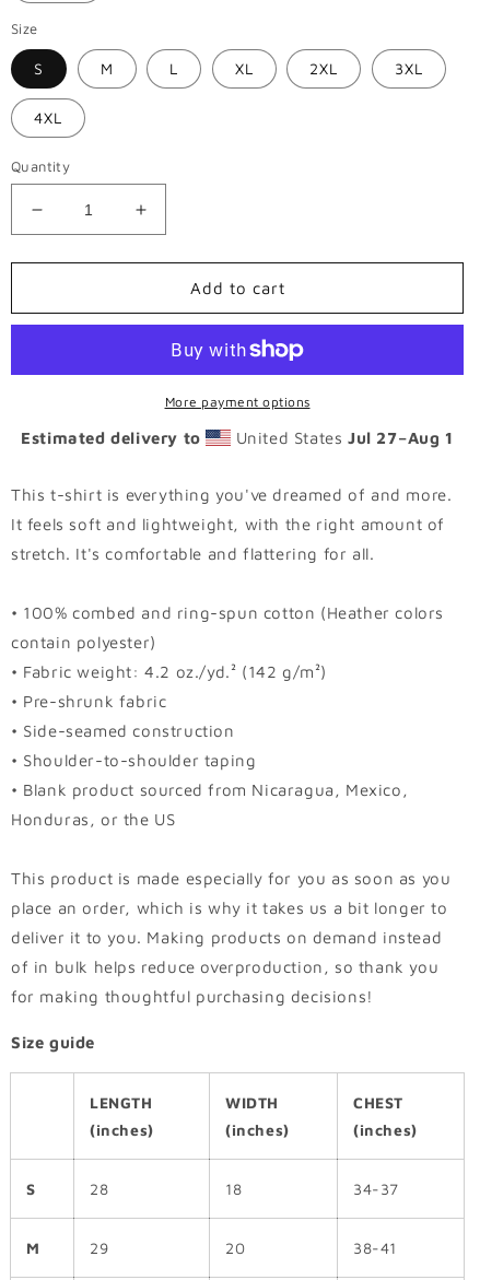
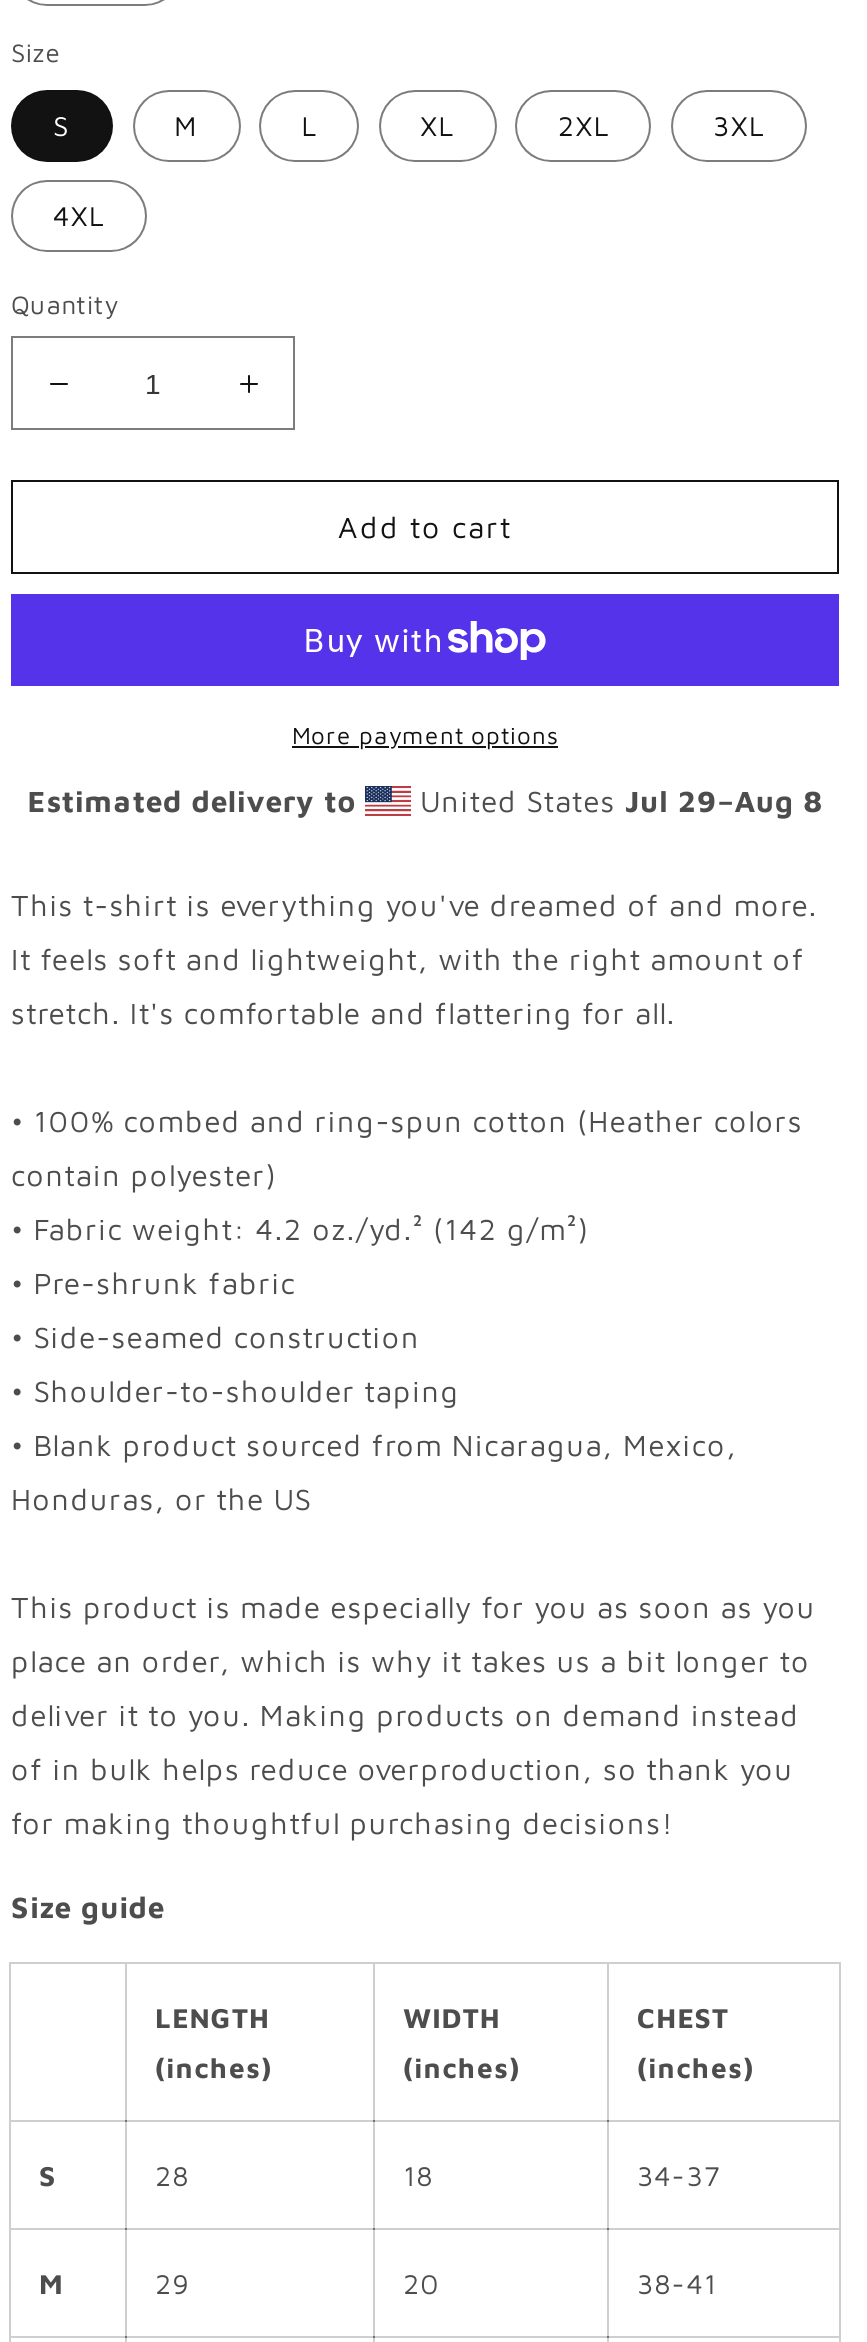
- United States Jul 27–Aug 1
+ United States Jul 29–Aug 8
